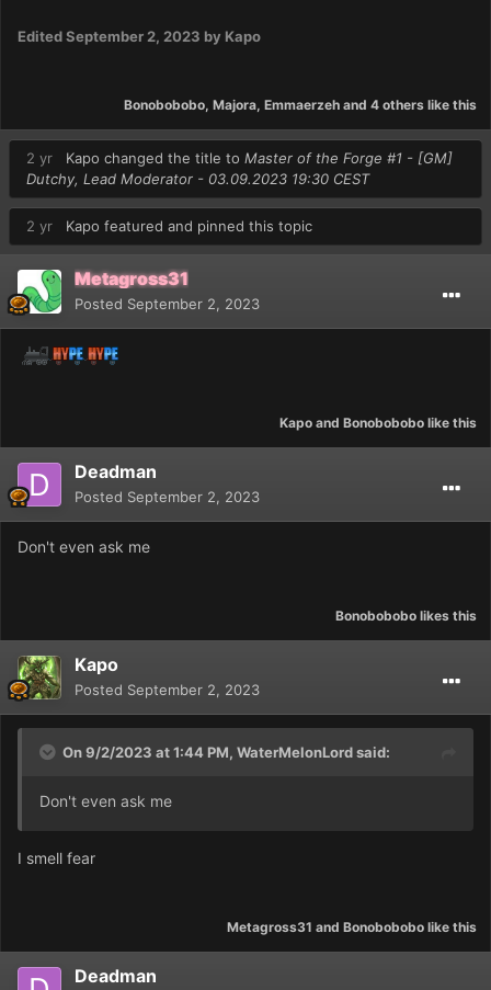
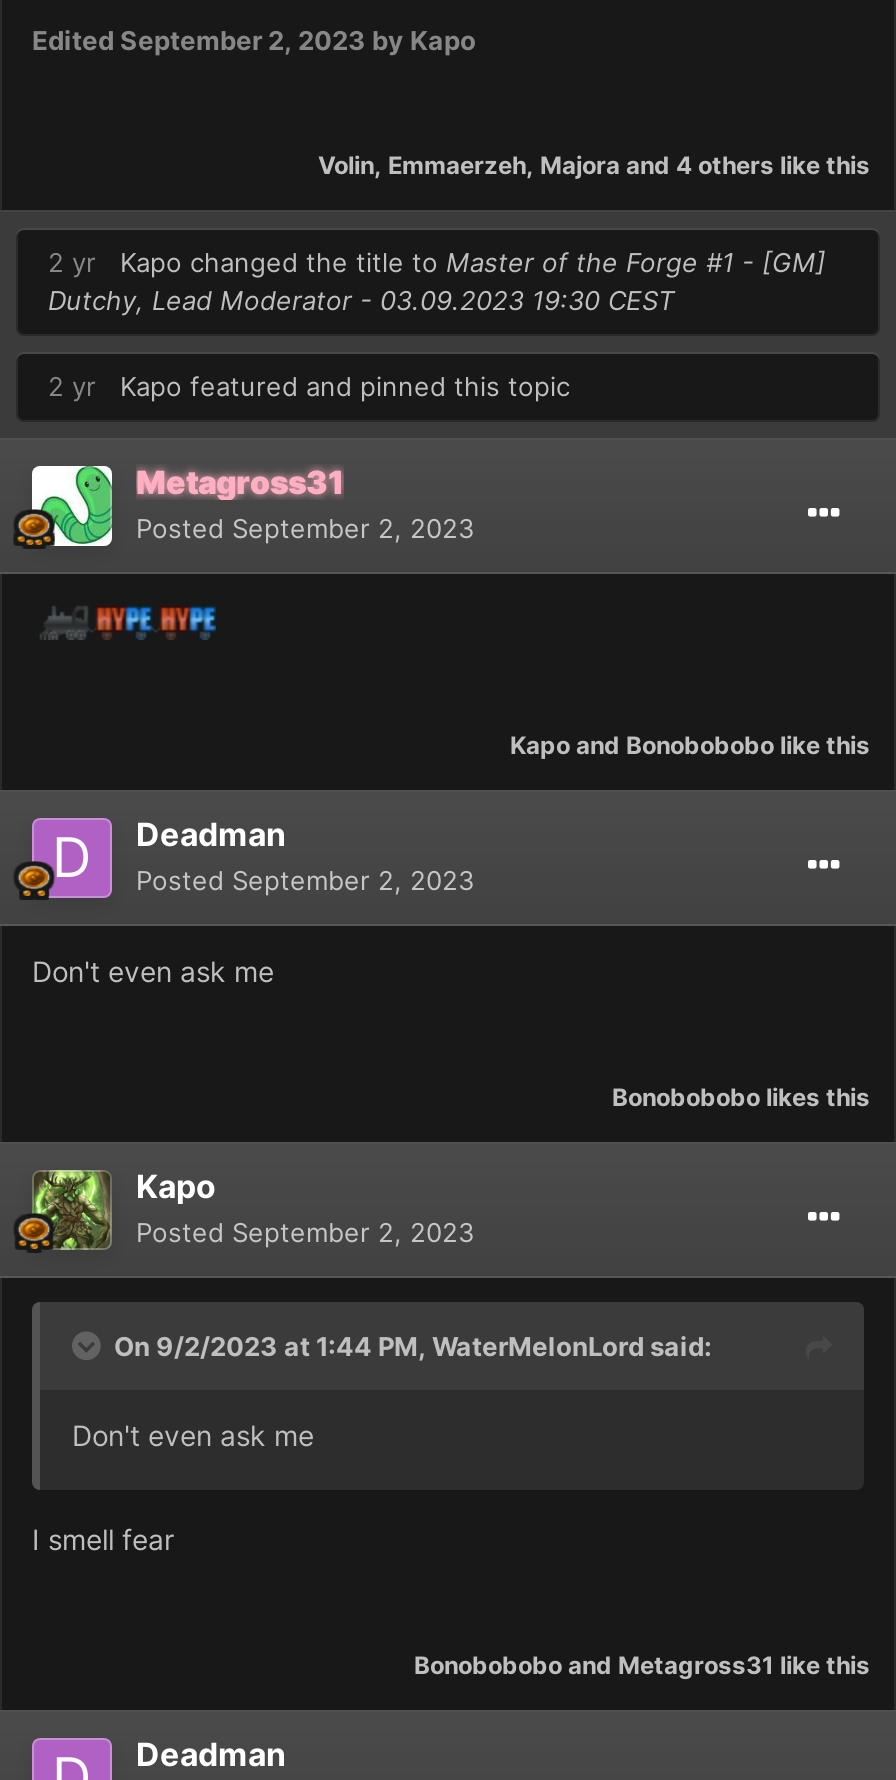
- Bonobobobo, Majora, Emmaerzeh and 4 others like this
+ Volin, Emmaerzeh, Majora and 4 others like this

- Metagross31 and Bonobobobo like this
+ Bonobobobo and Metagross31 like this
